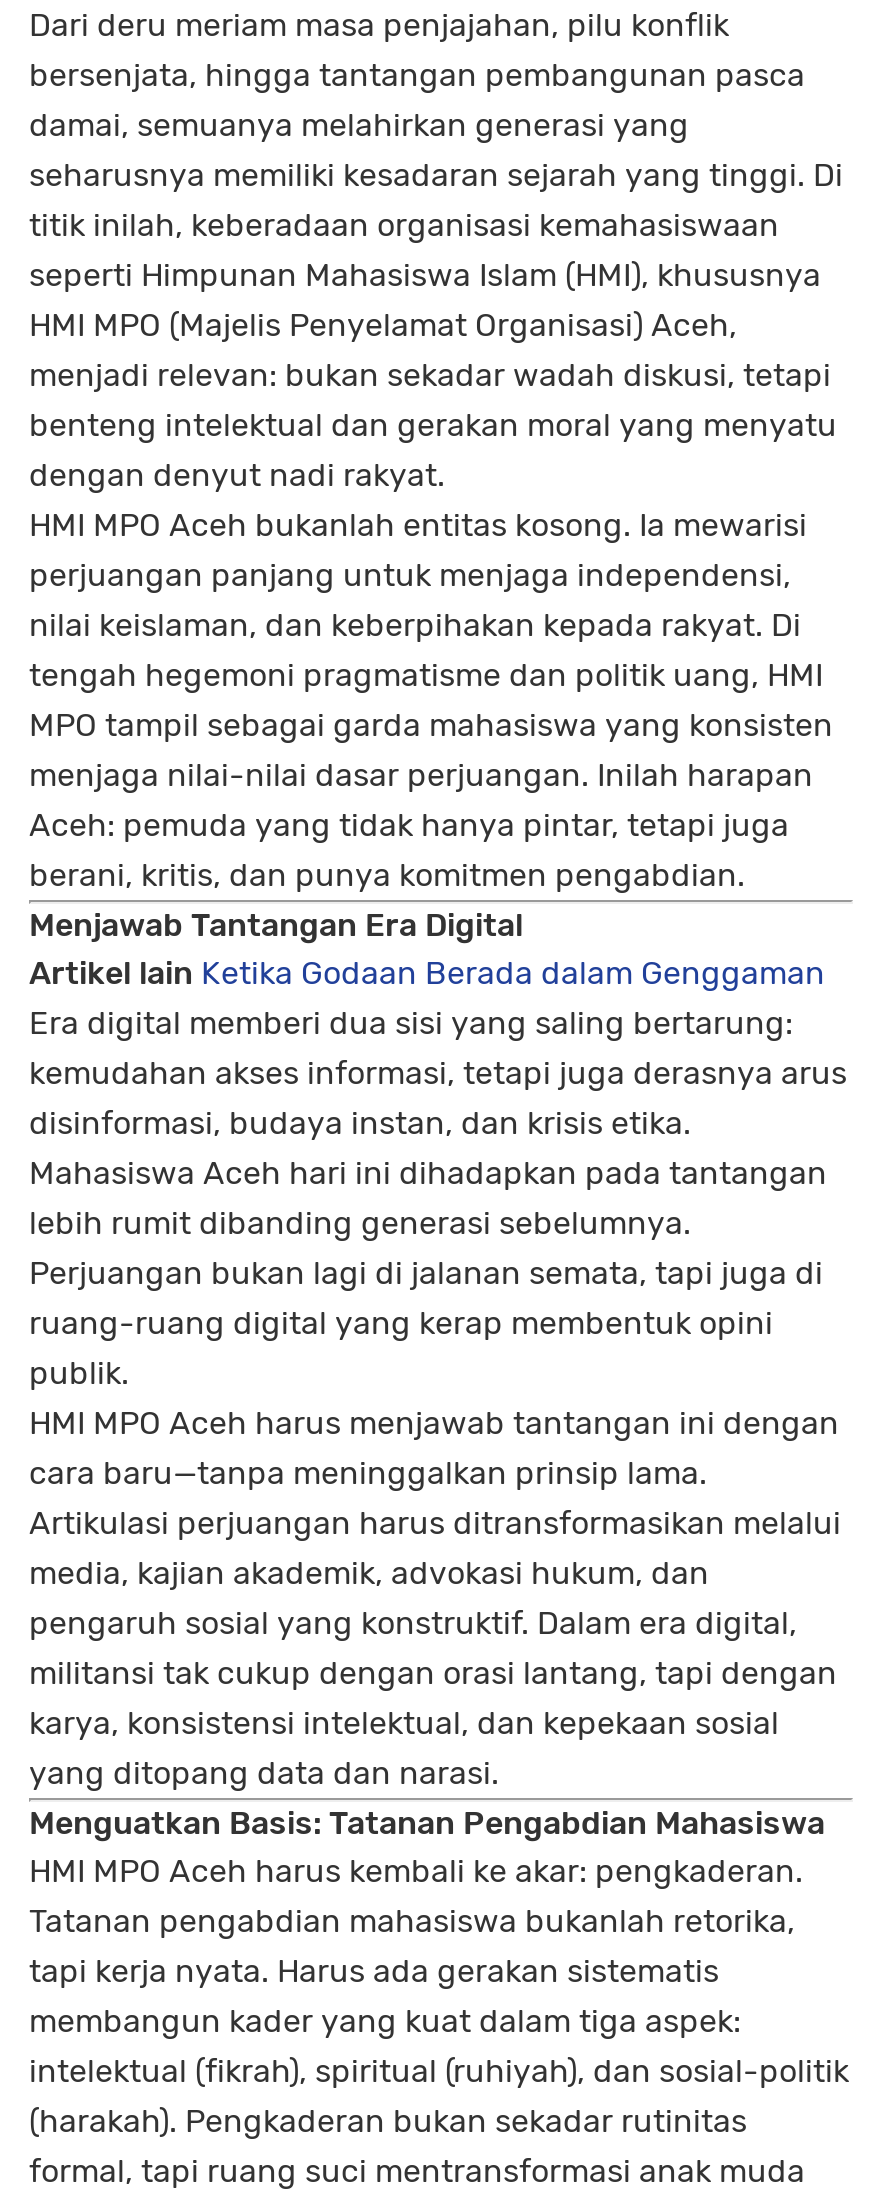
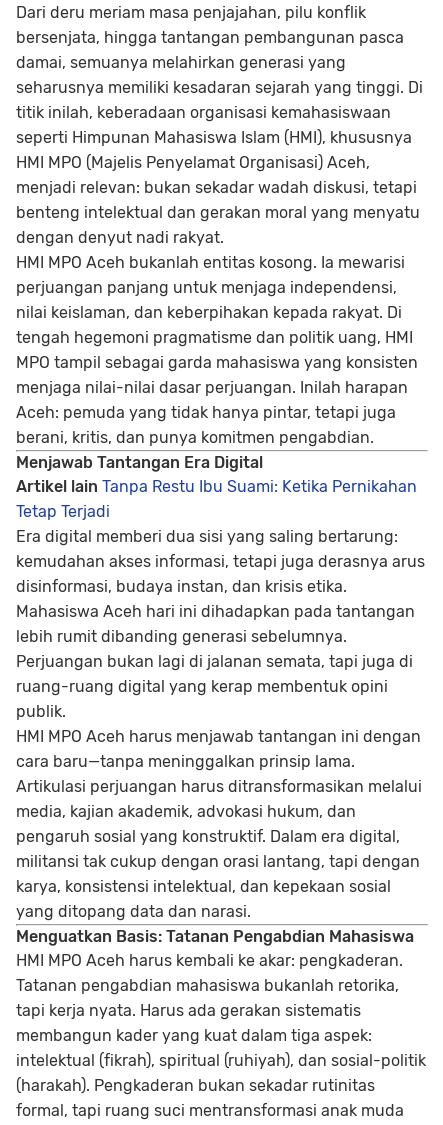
- Artikel lain Ketika Godaan Berada dalam Genggaman
+ Artikel lain Tanpa Restu Ibu Suami: Ketika Pernikahan
+ Tetap Terjadi
